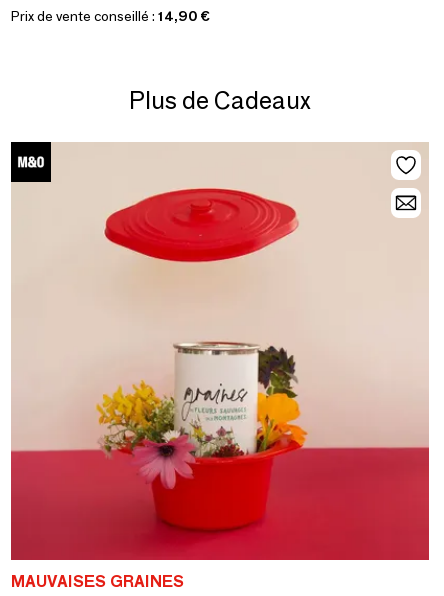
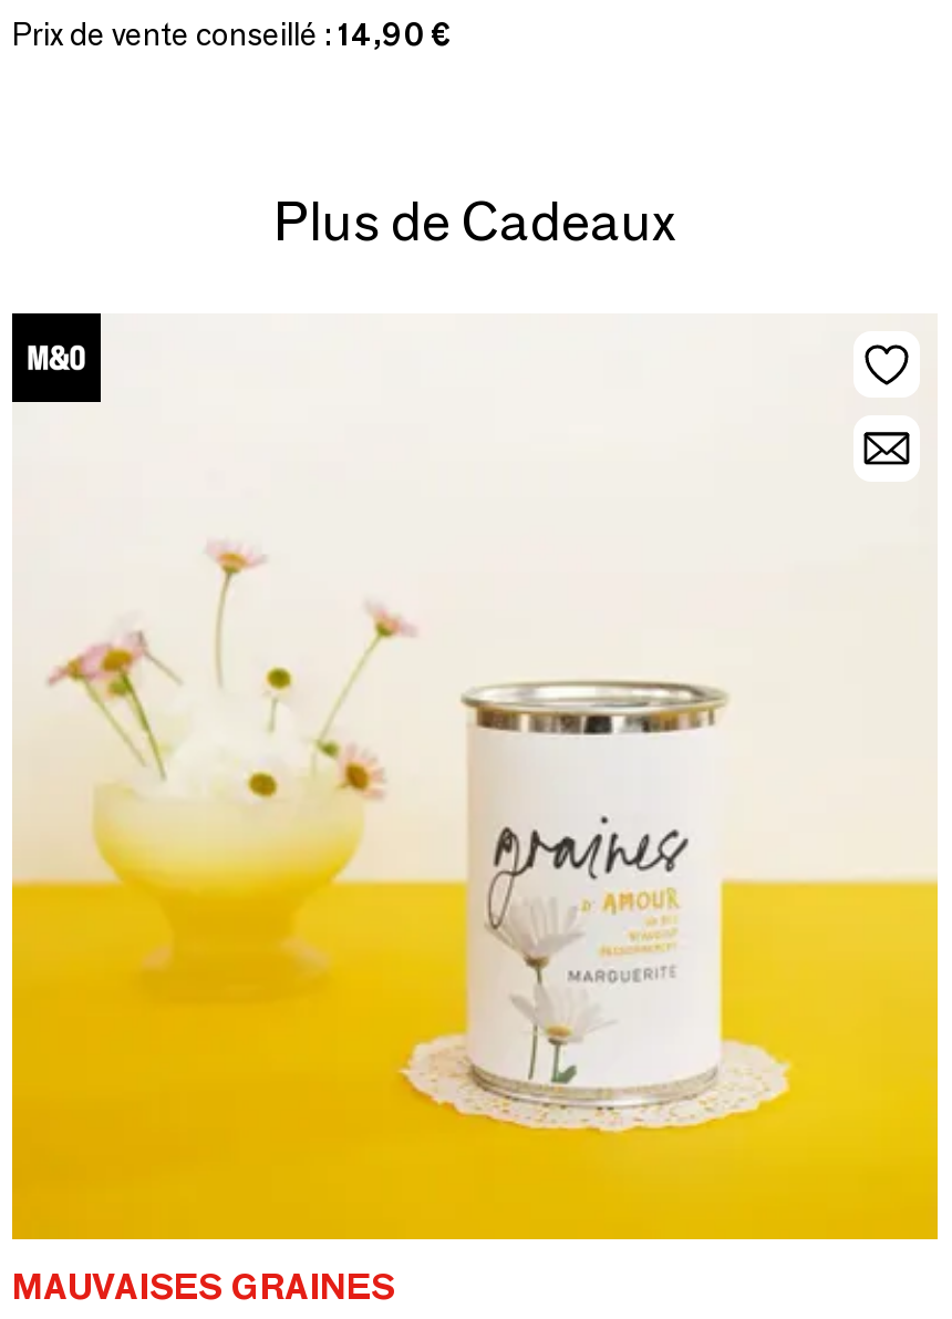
- [image]
+ [image]
